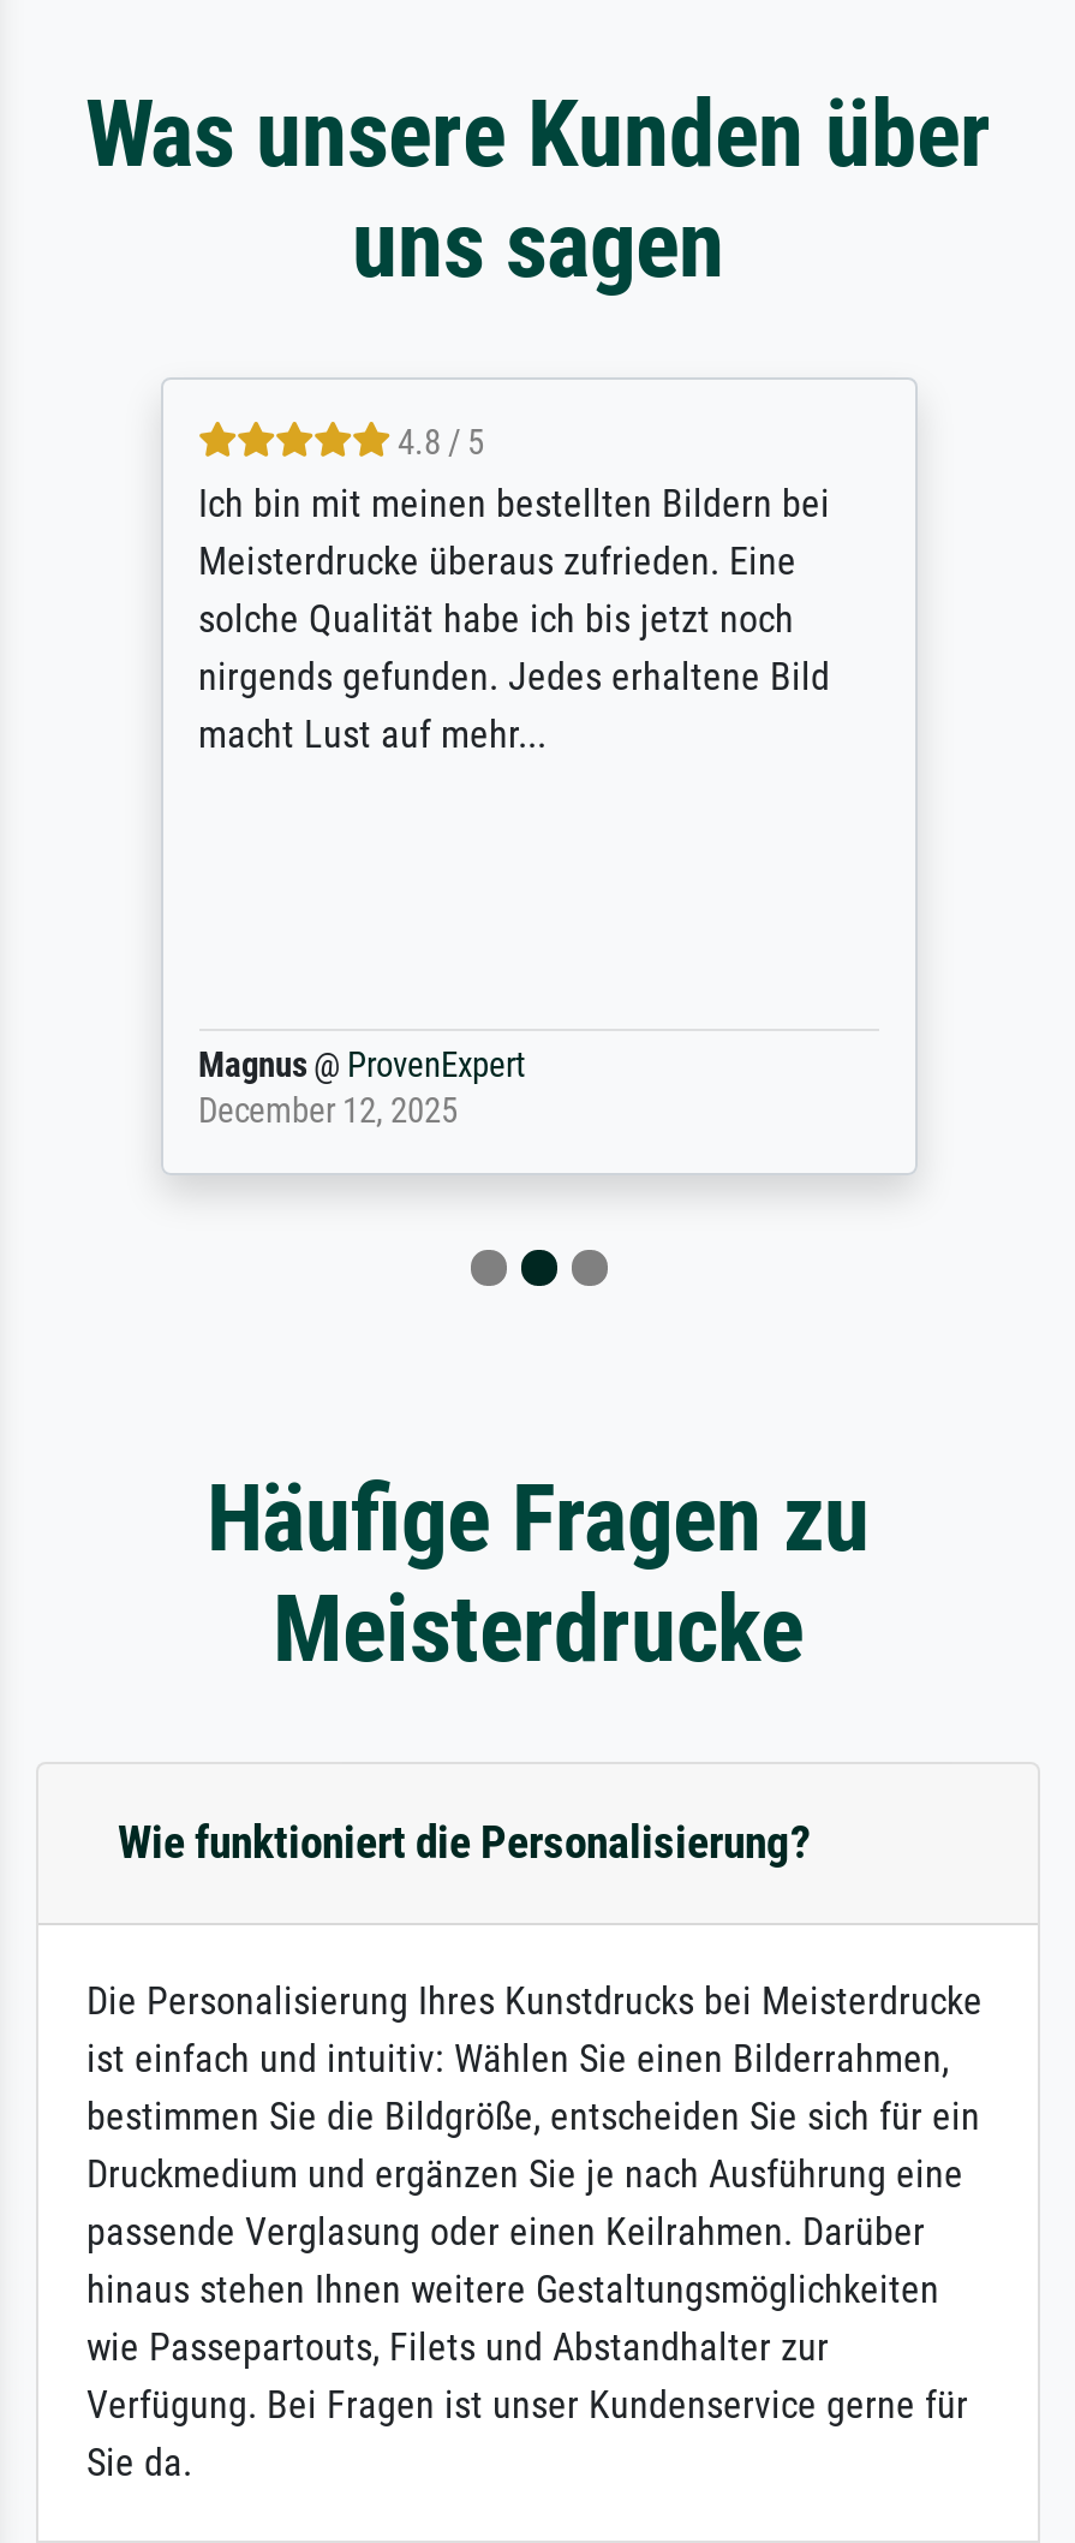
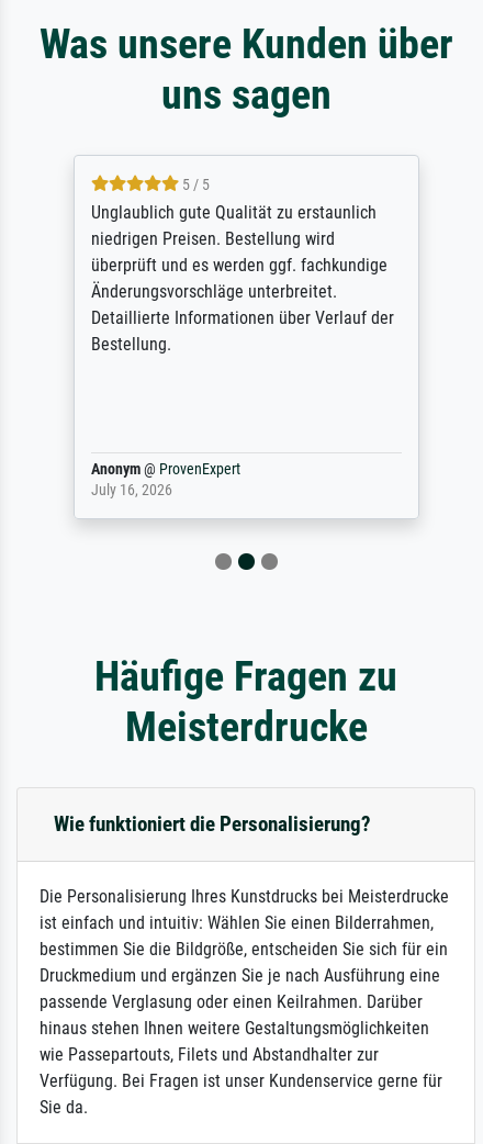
- 4.8 / 5
- Ich bin mit meinen bestellten Bildern bei
- Meisterdrucke überaus zufrieden. Eine
- solche Qualität habe ich bis jetzt noch
- nirgends gefunden. Jedes erhaltene Bild
- macht Lust auf mehr...
+ 5 / 5
+ Unglaublich gute Qualität zu erstaunlich
+ niedrigen Preisen. Bestellung wird
+ überprüft und es werden ggf. fachkundige
+ Änderungsvorschläge unterbreitet.
+ Detaillierte Informationen über Verlauf der
+ Bestellung.

- Magnus @ ProvenExpert
- December 12, 2025
+ Anonym @ ProvenExpert
+ July 16, 2026
